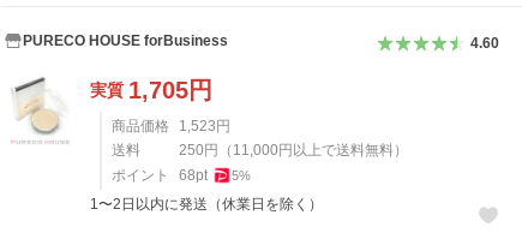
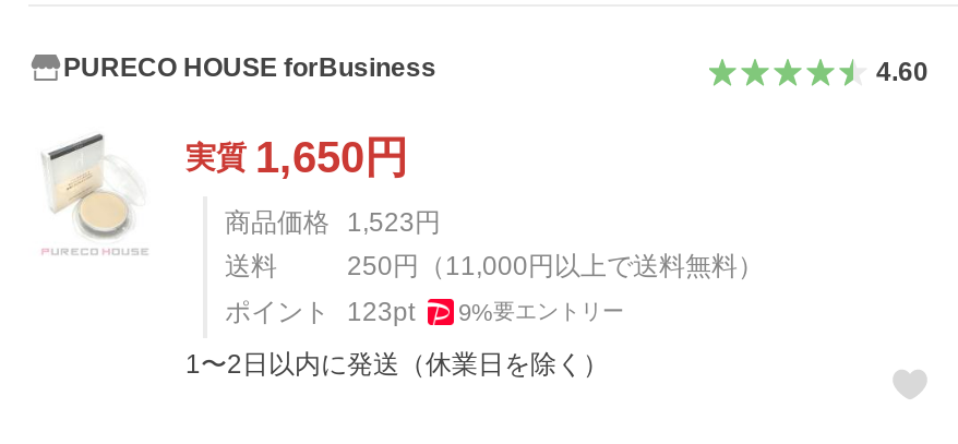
- 実質1,705円
+ 実質1,650円

- ポイント 68pt
- 5%
+ ポイント 123pt
+ 9%要エントリー
